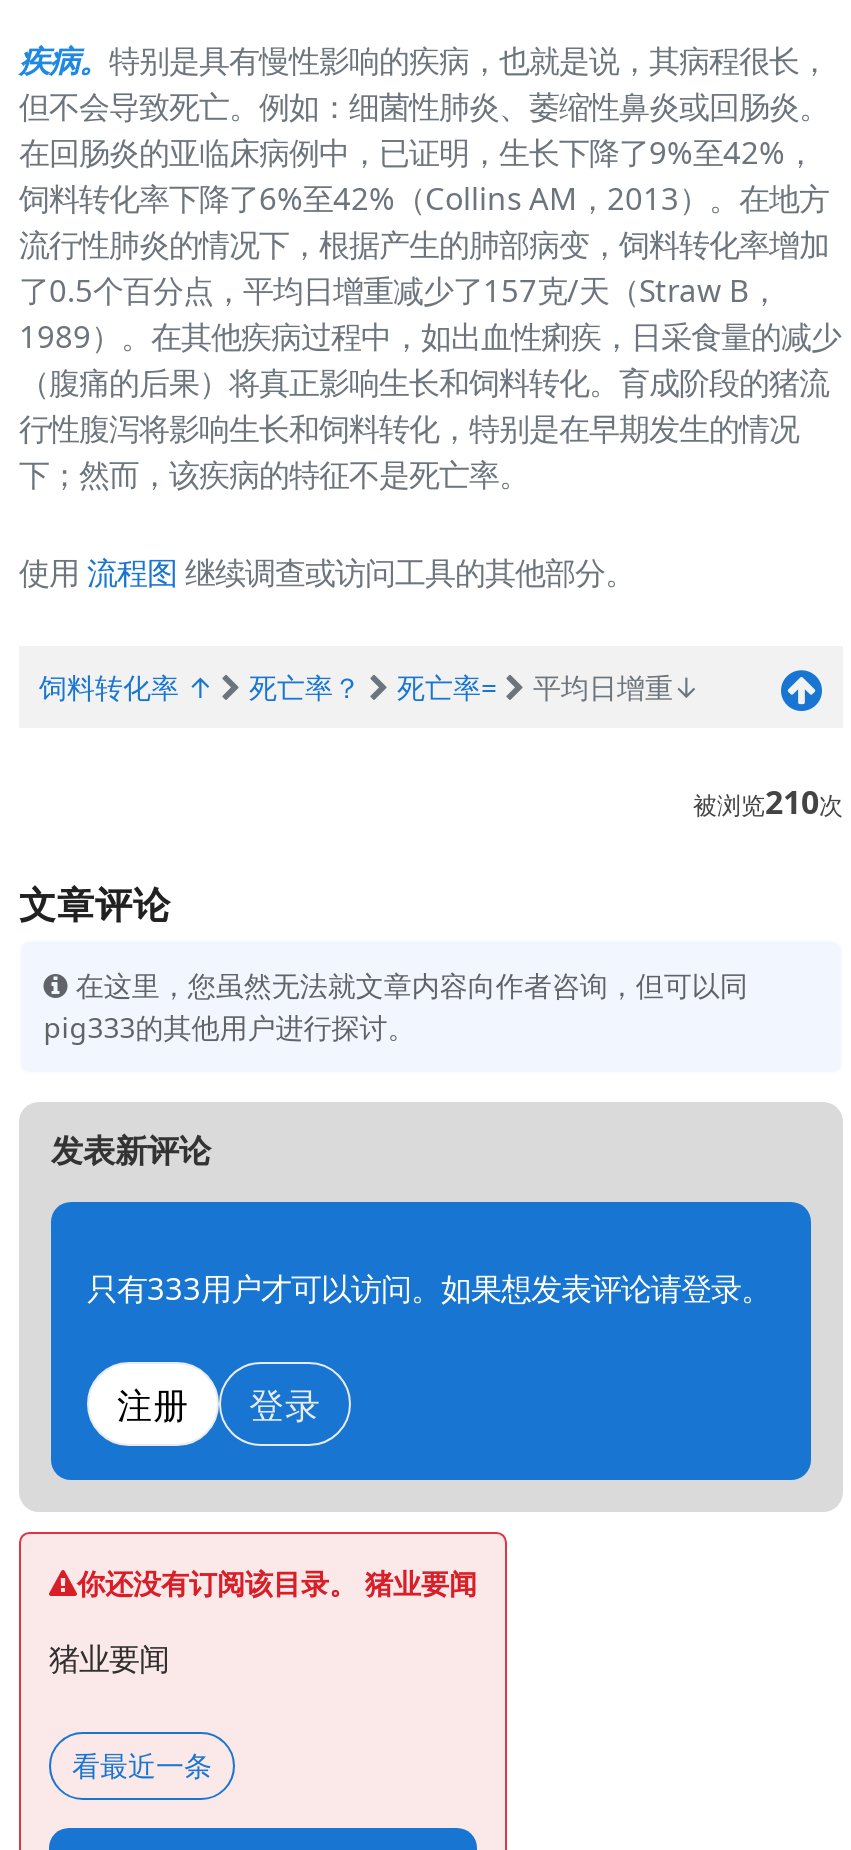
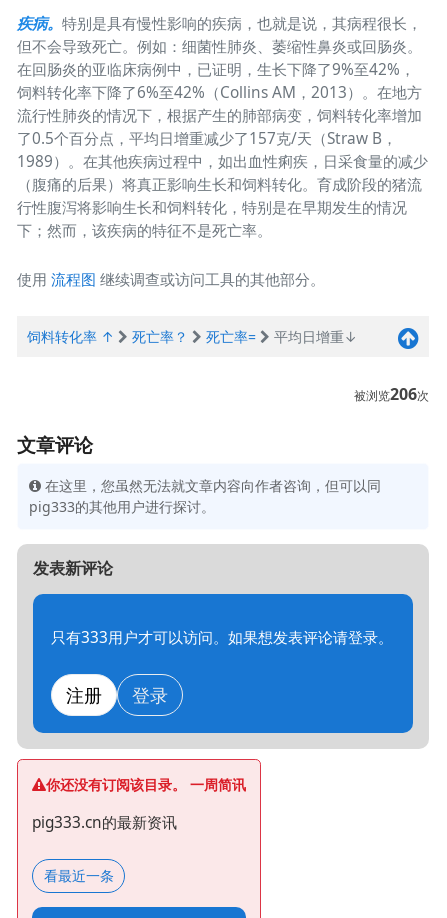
- 被浏览210次
+ 被浏览206次

- 你还没有订阅该目录。 猪业要闻
+ 你还没有订阅该目录。 一周简讯

- 猪业要闻
+ pig333.cn的最新资讯
